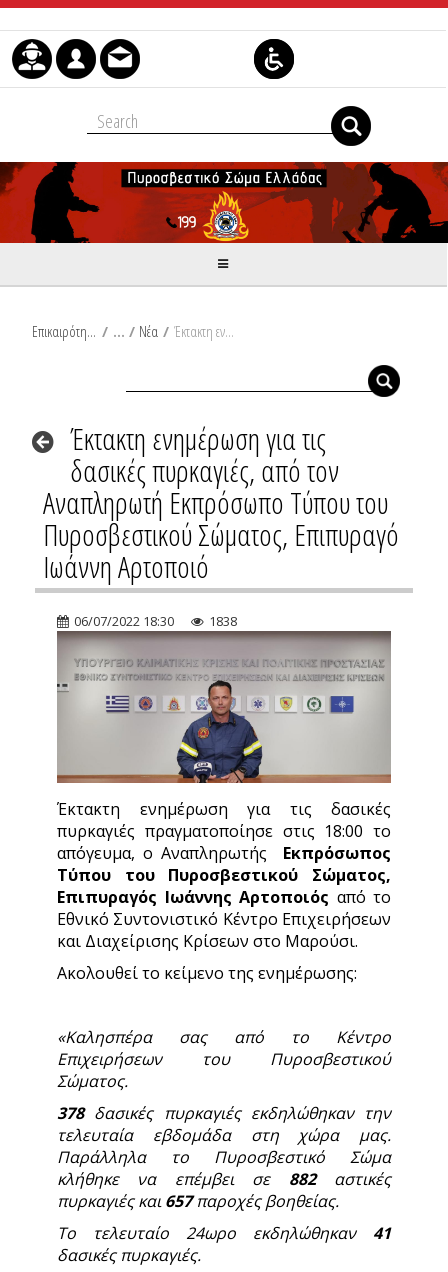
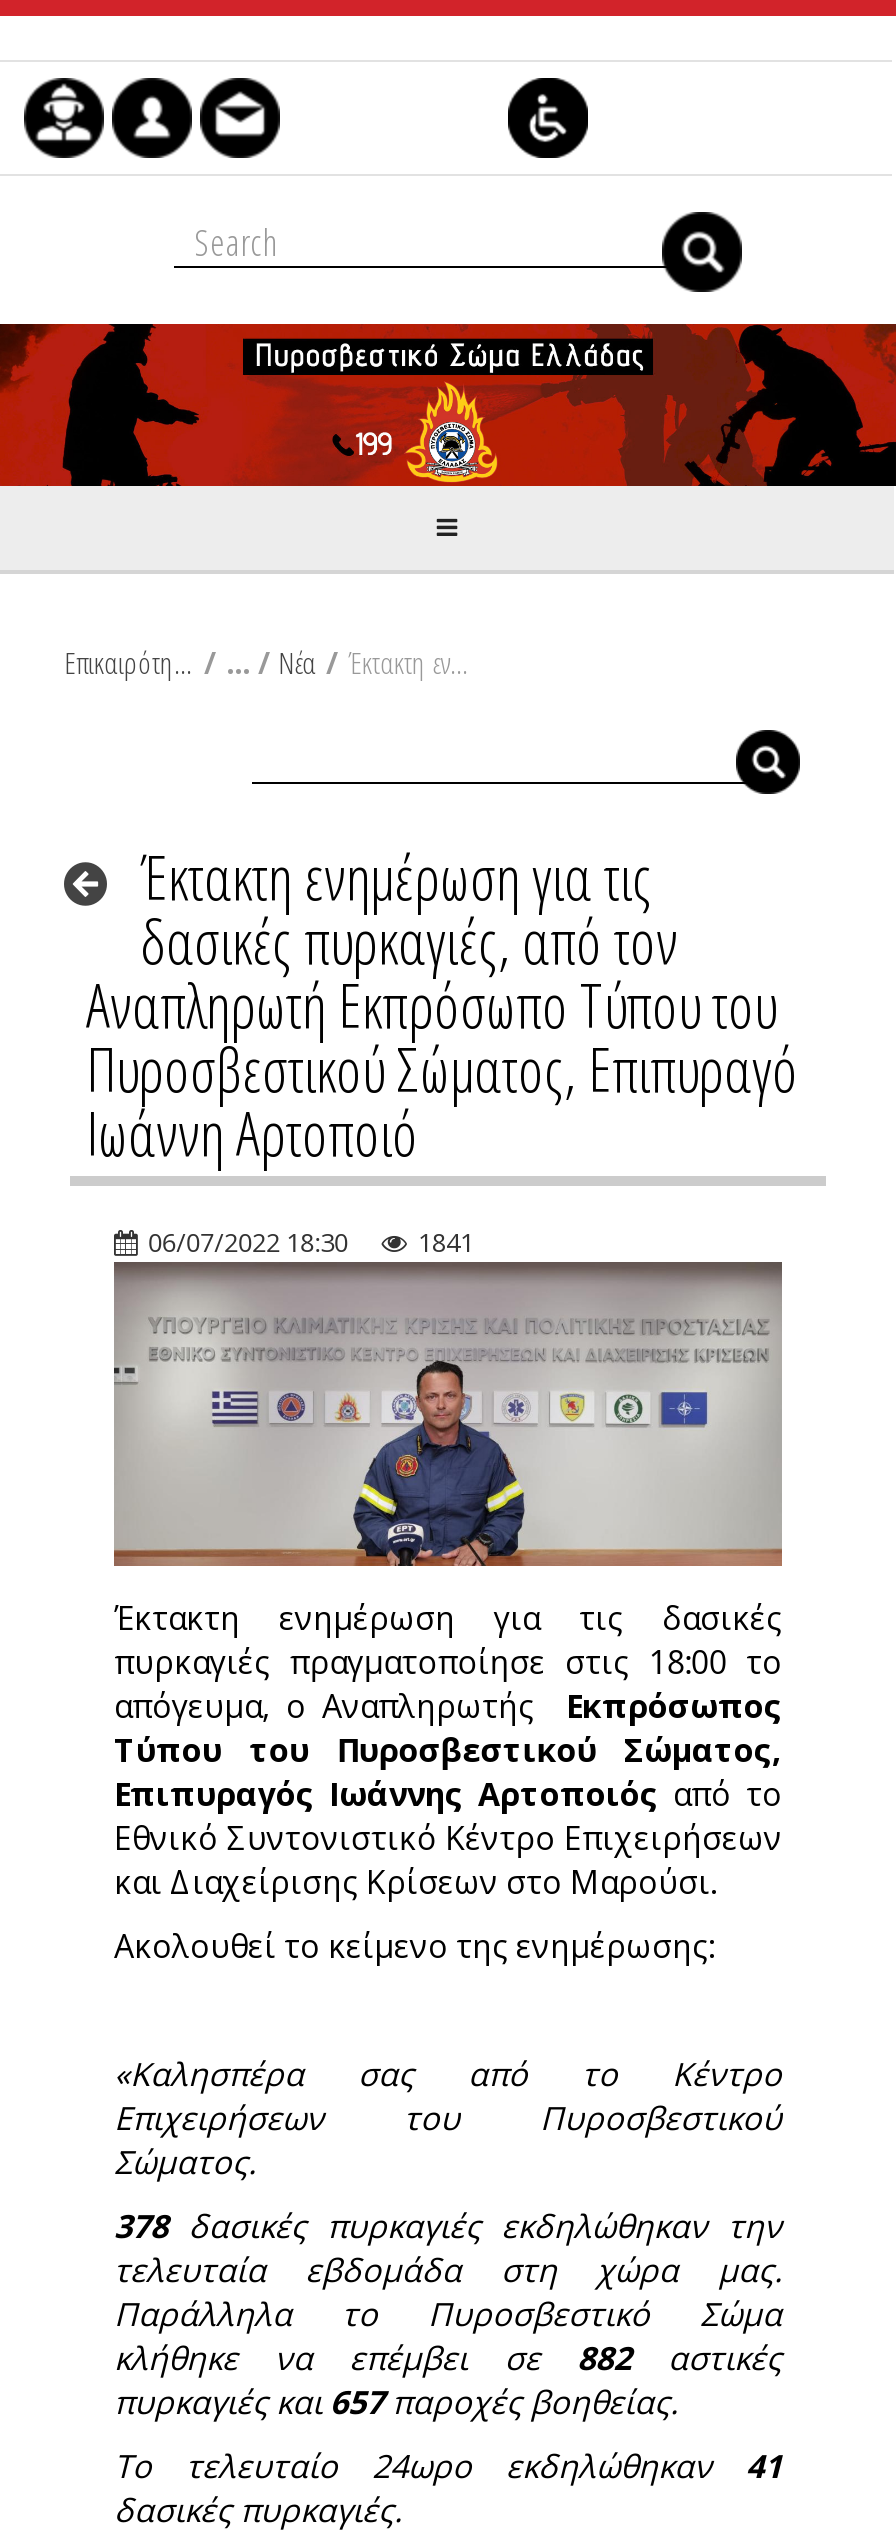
- 06/07/2022 18:30 1838
+ 06/07/2022 18:30 1841
